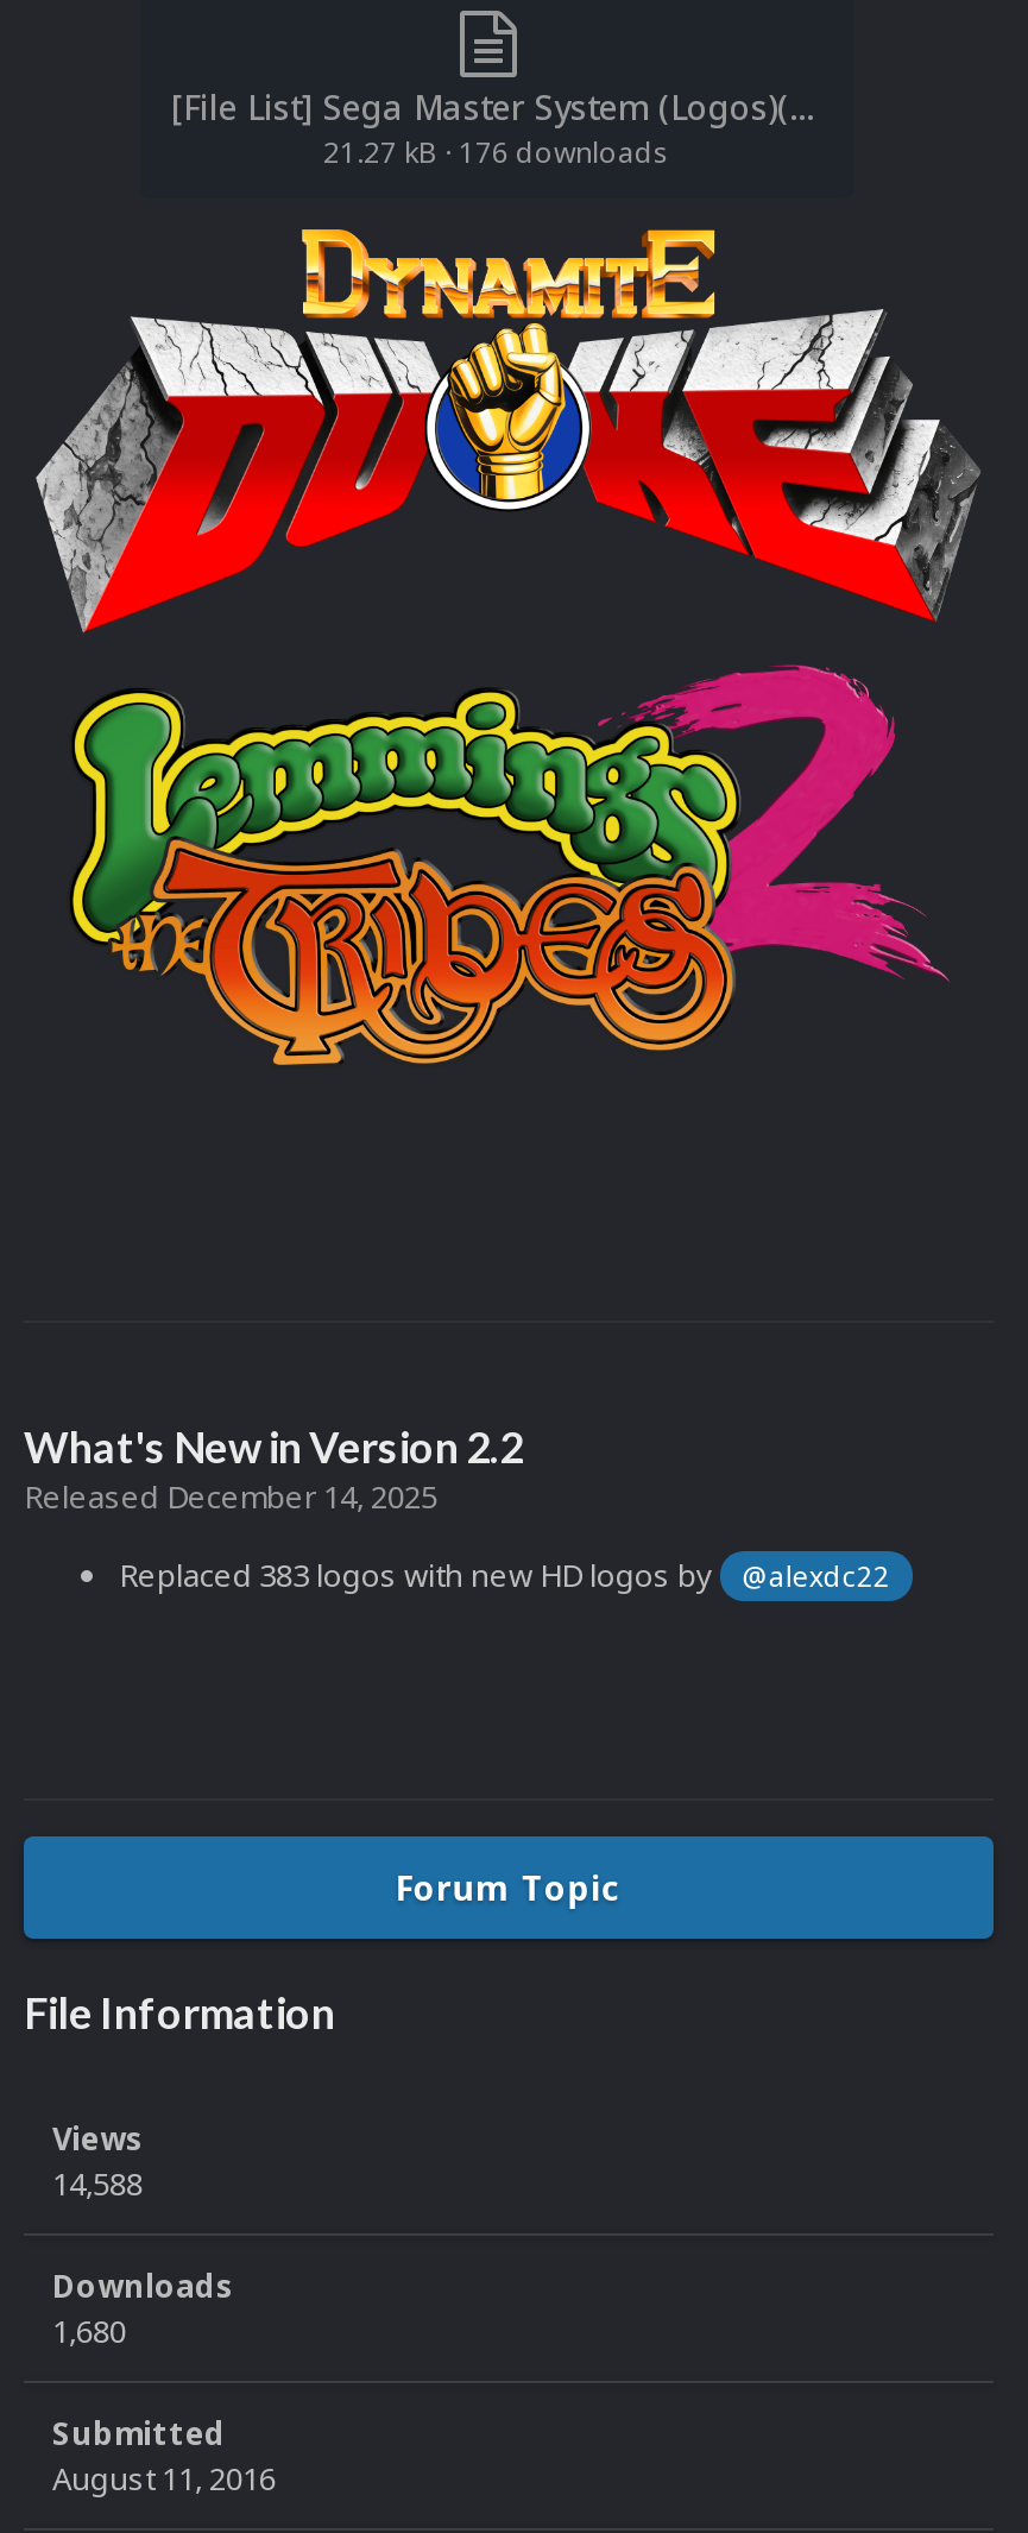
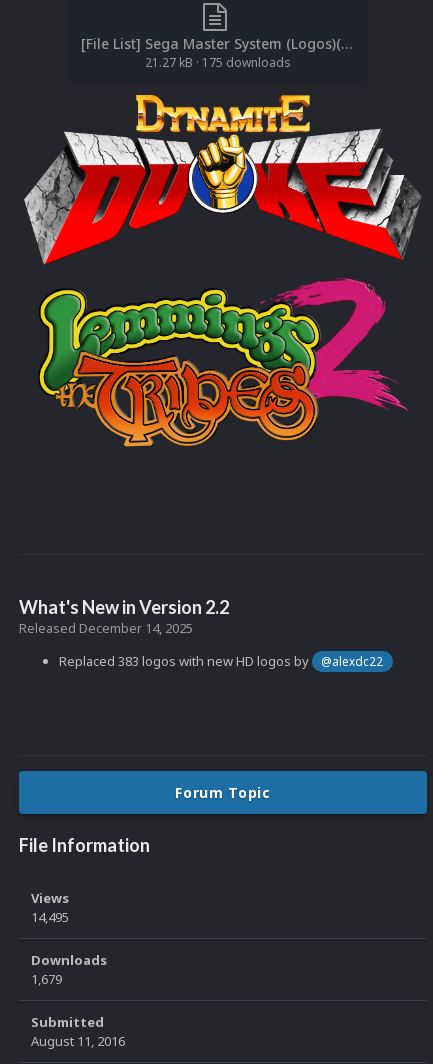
- 21.27 kB · 176 downloads
+ 21.27 kB · 175 downloads

- 14,588
+ 14,495

- 1,680
+ 1,679
